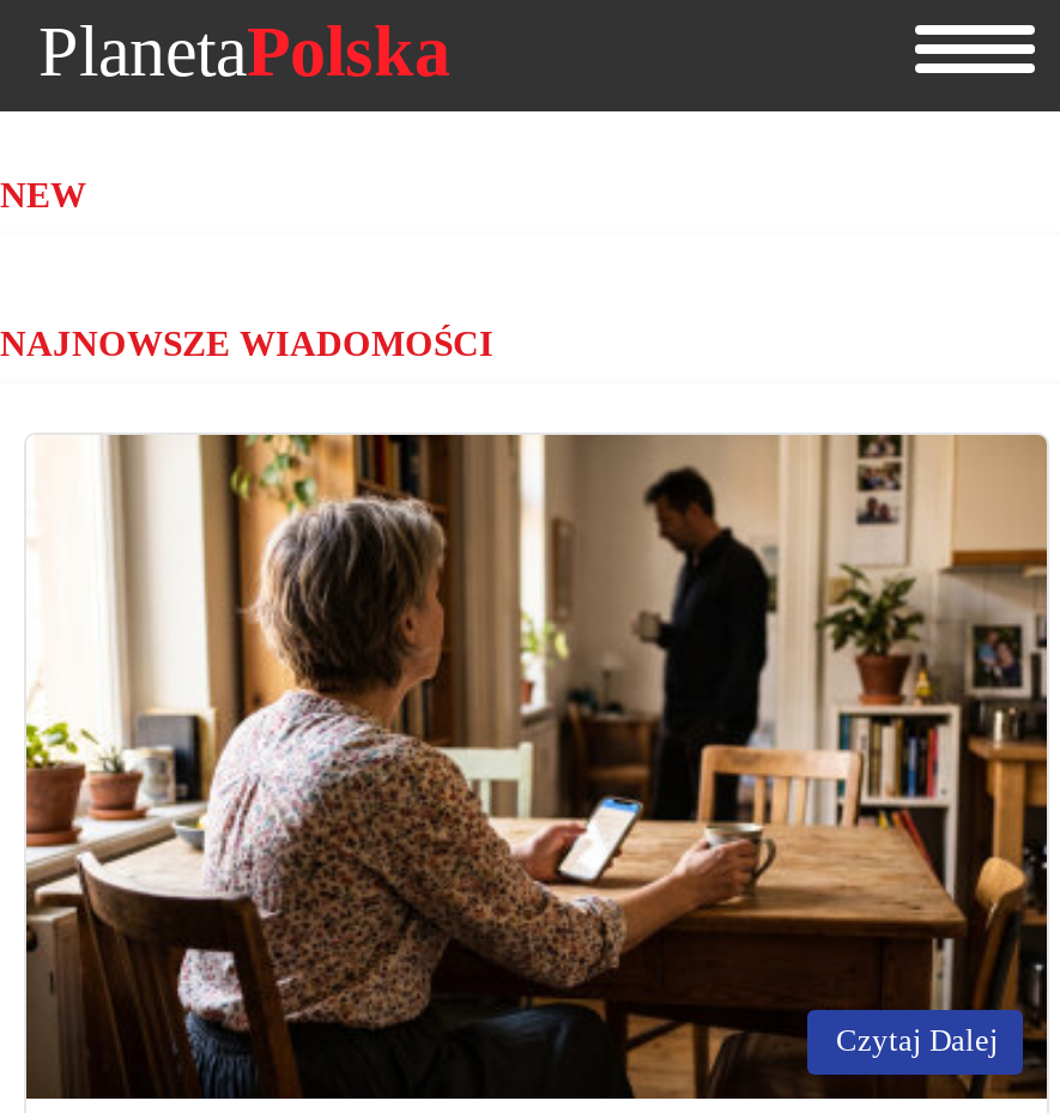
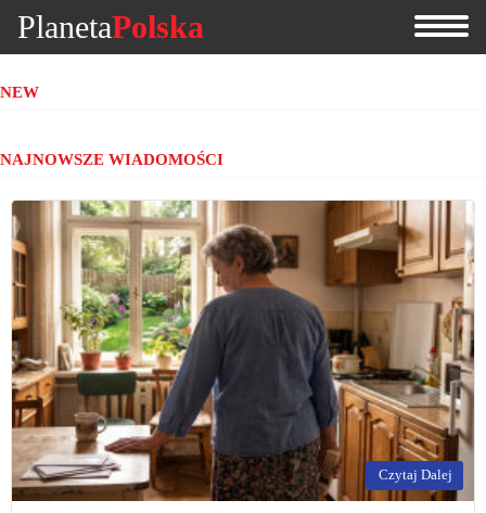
- [image]
+ [image]
